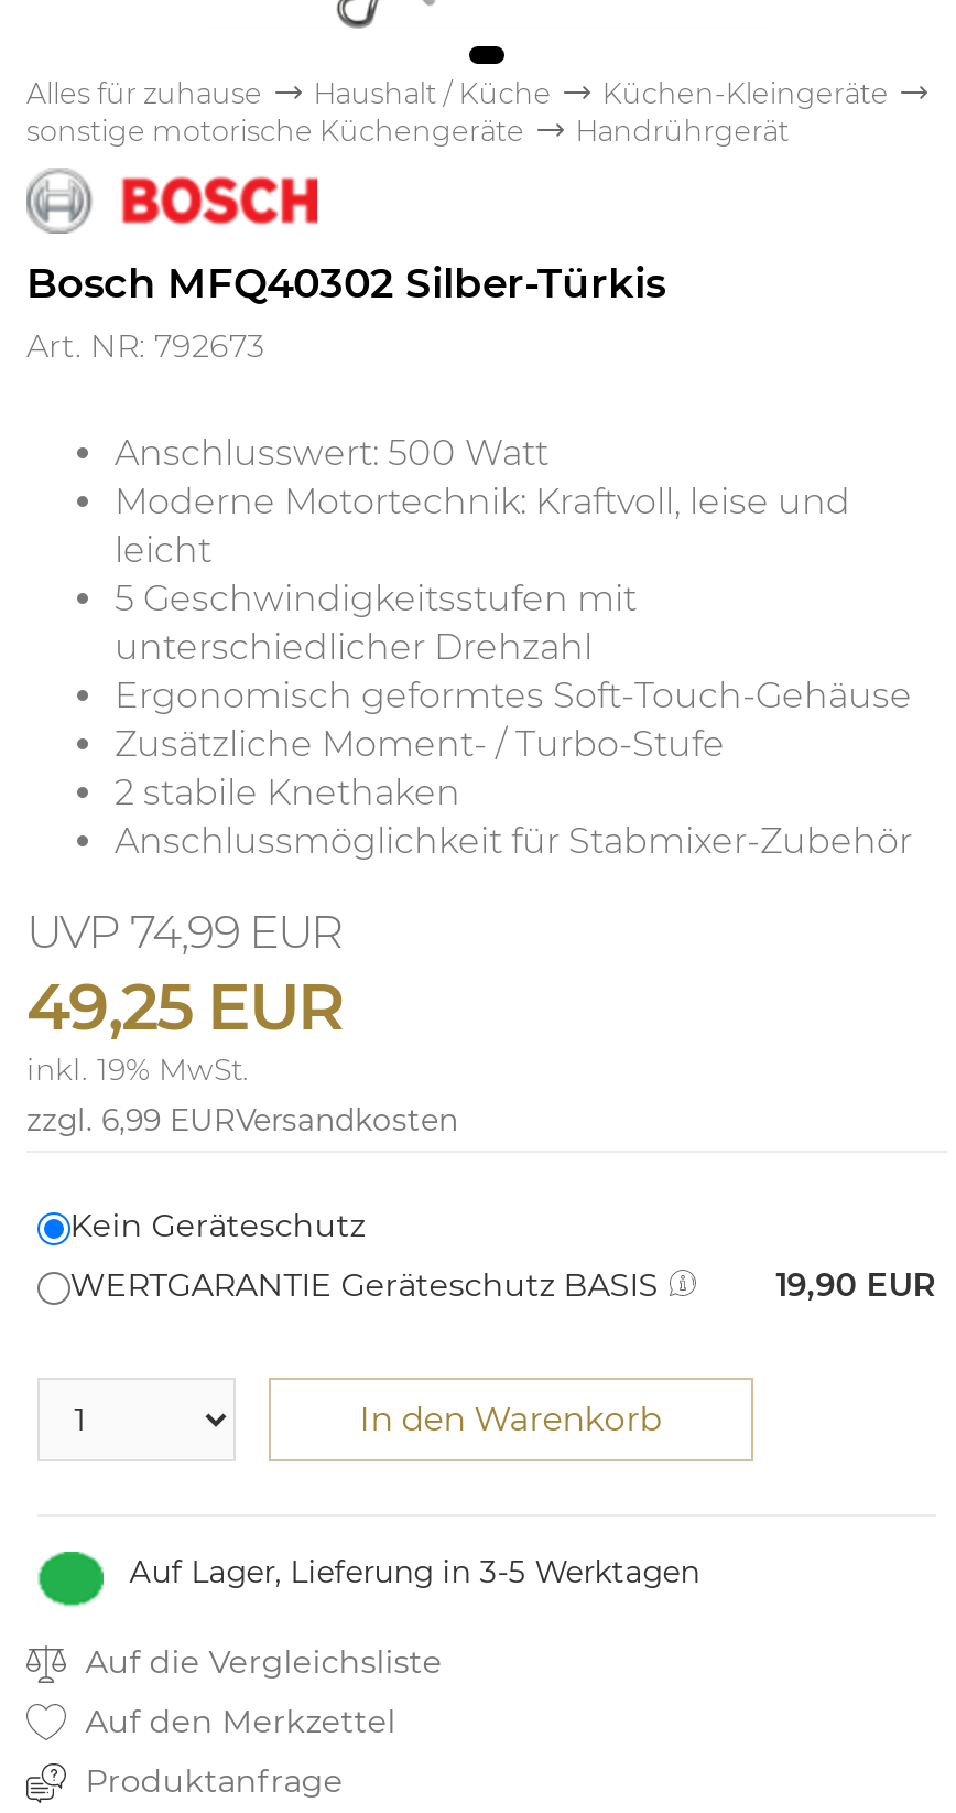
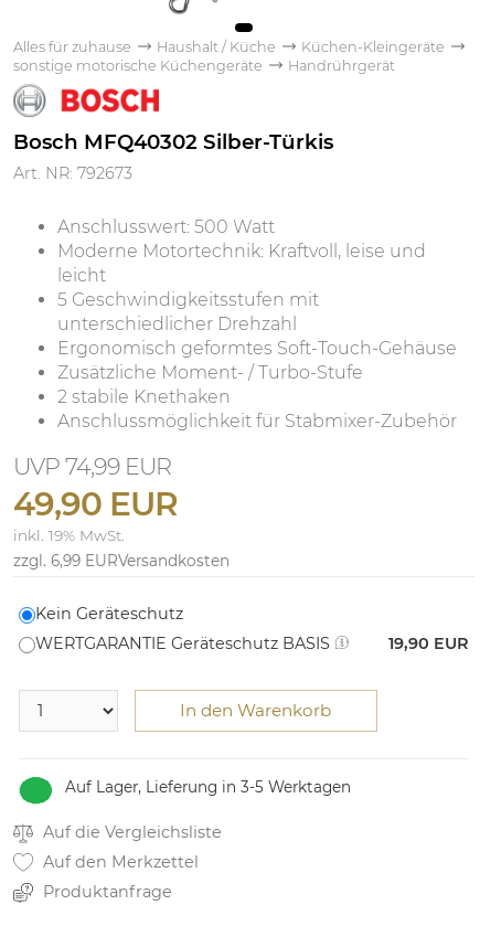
- 49,25 EUR
+ 49,90 EUR
